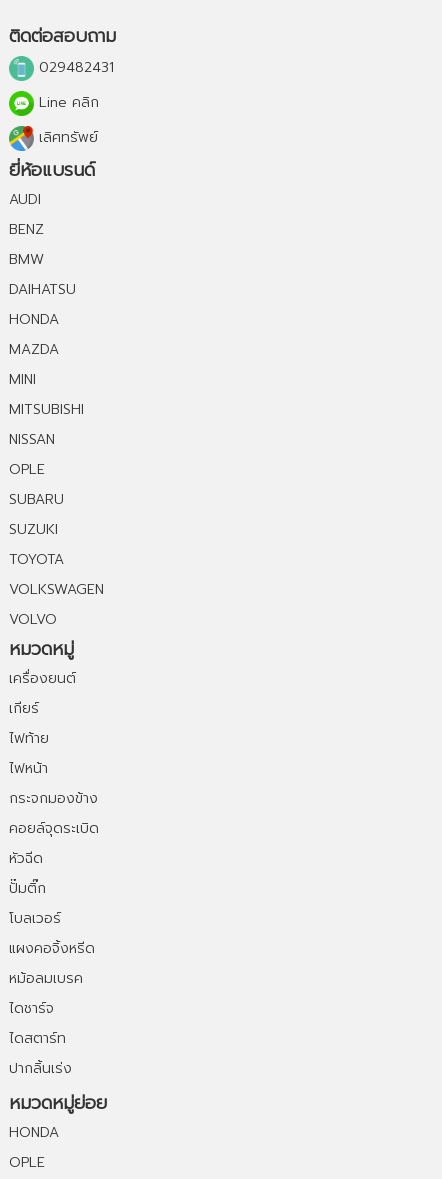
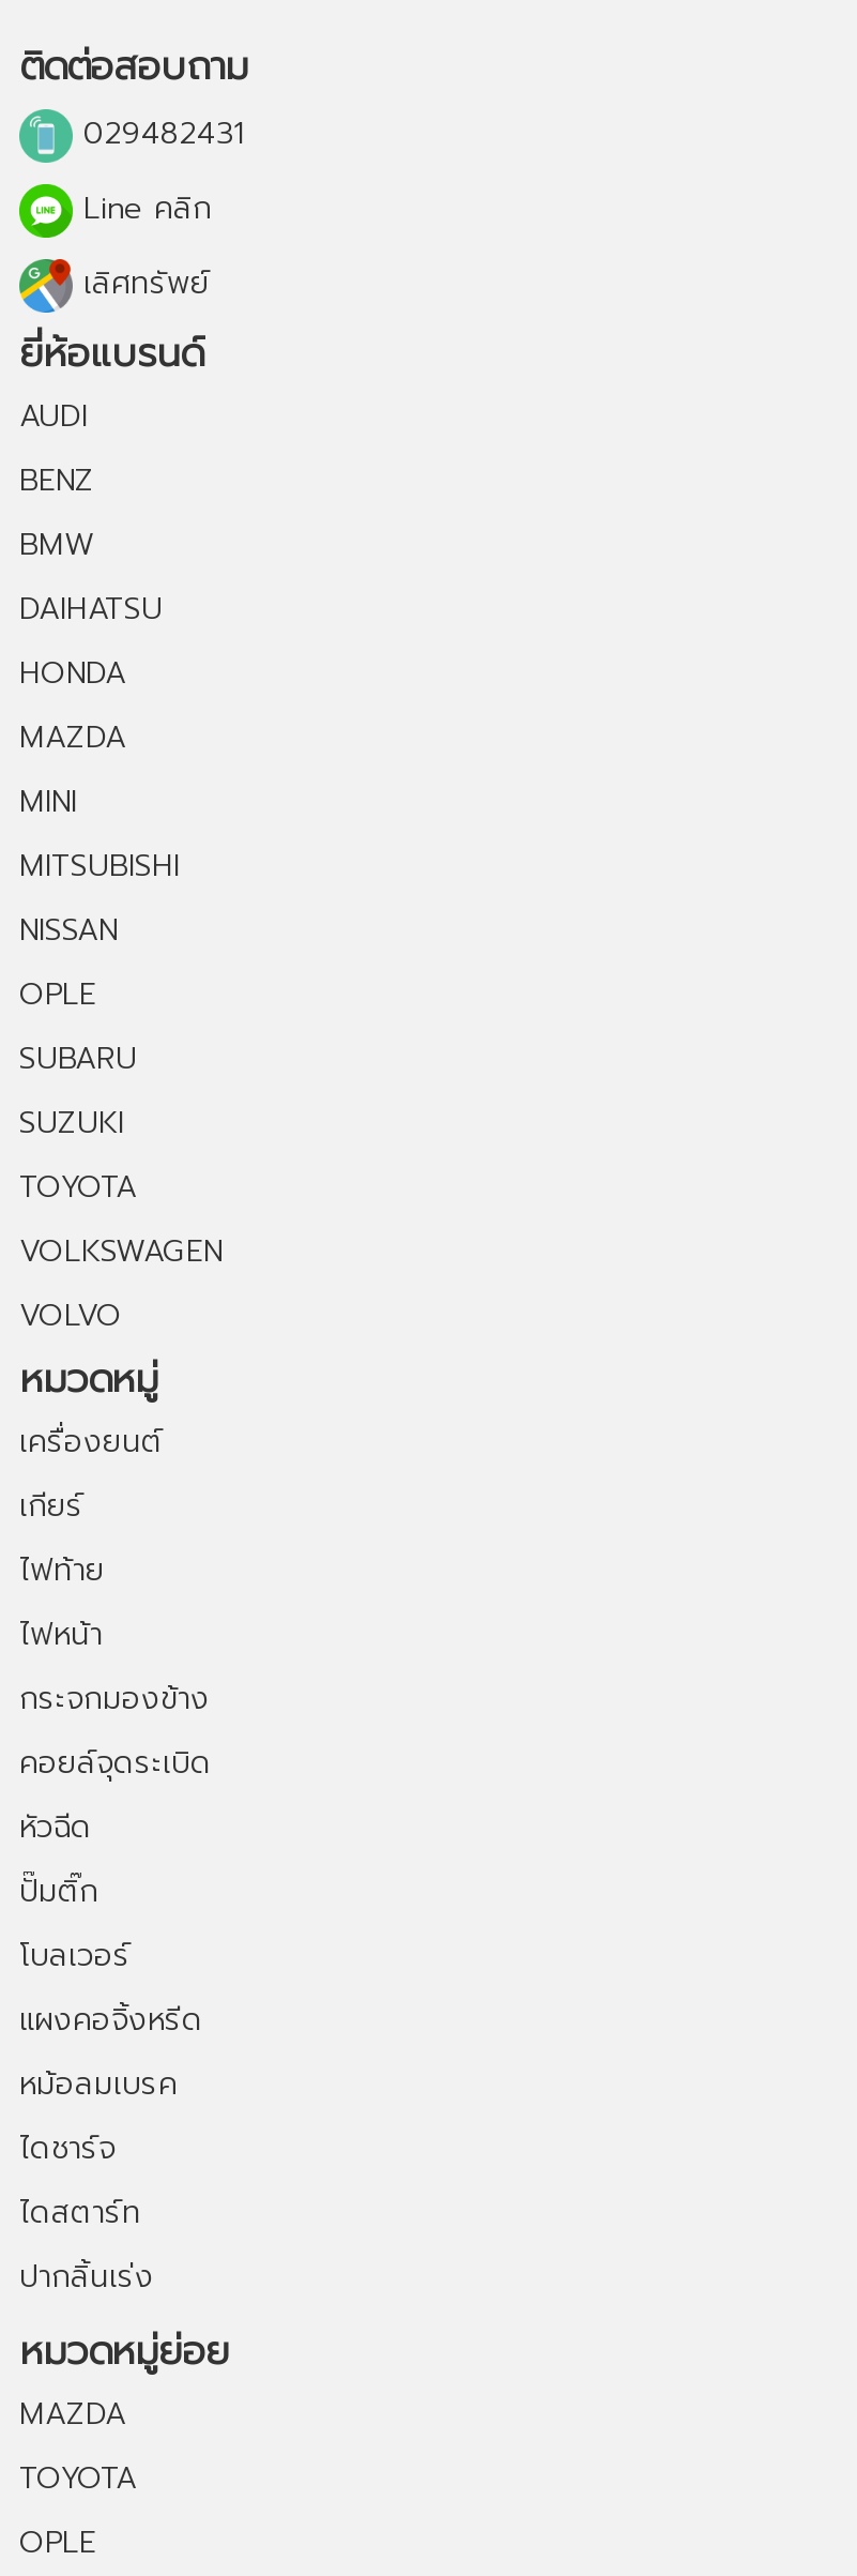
- HONDA
+ MAZDA
+ TOYOTA
